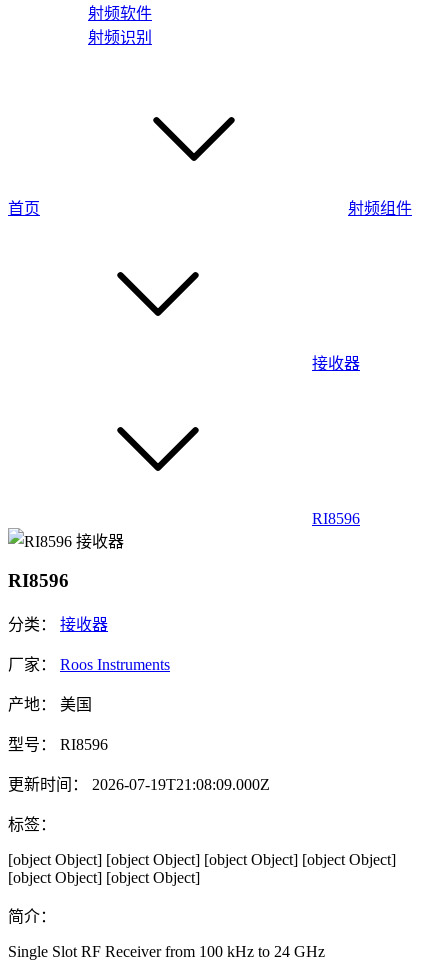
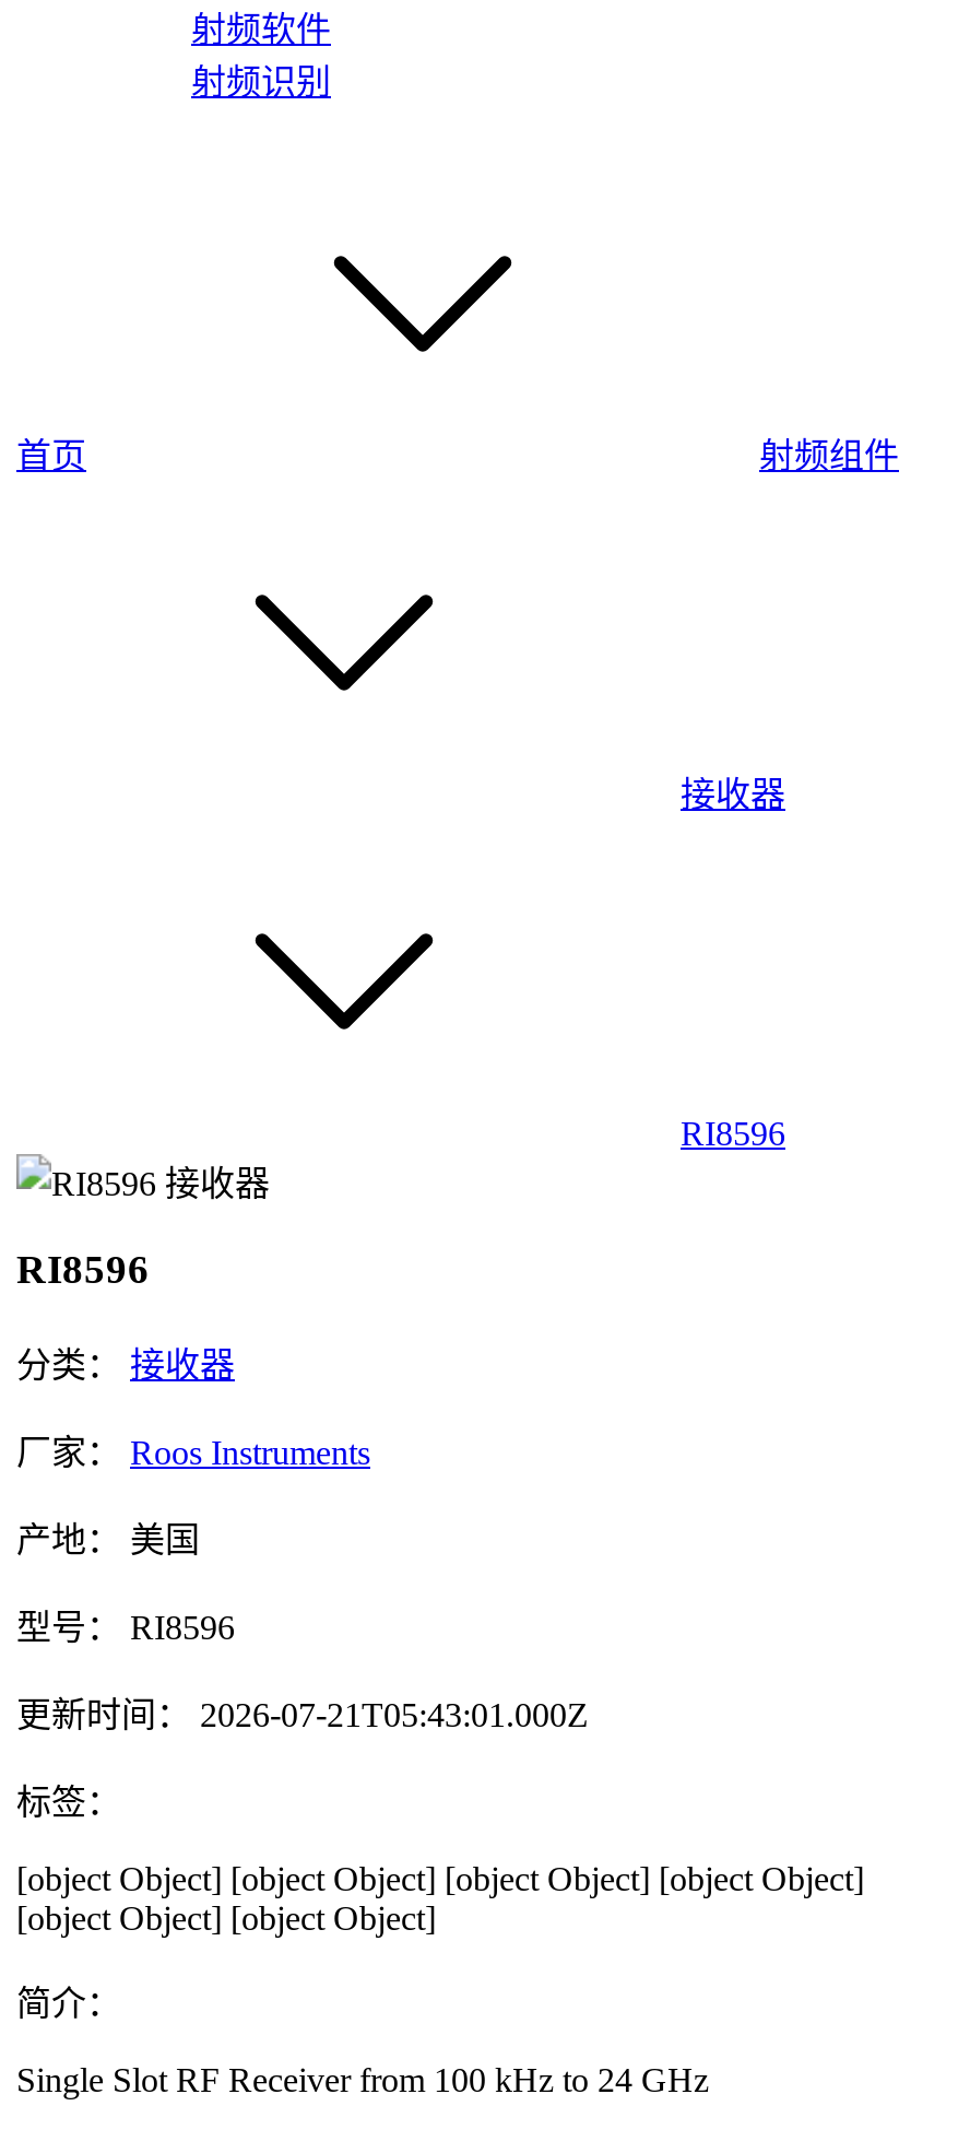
- 更新时间： 2026-07-19T21:08:09.000Z
+ 更新时间： 2026-07-21T05:43:01.000Z
